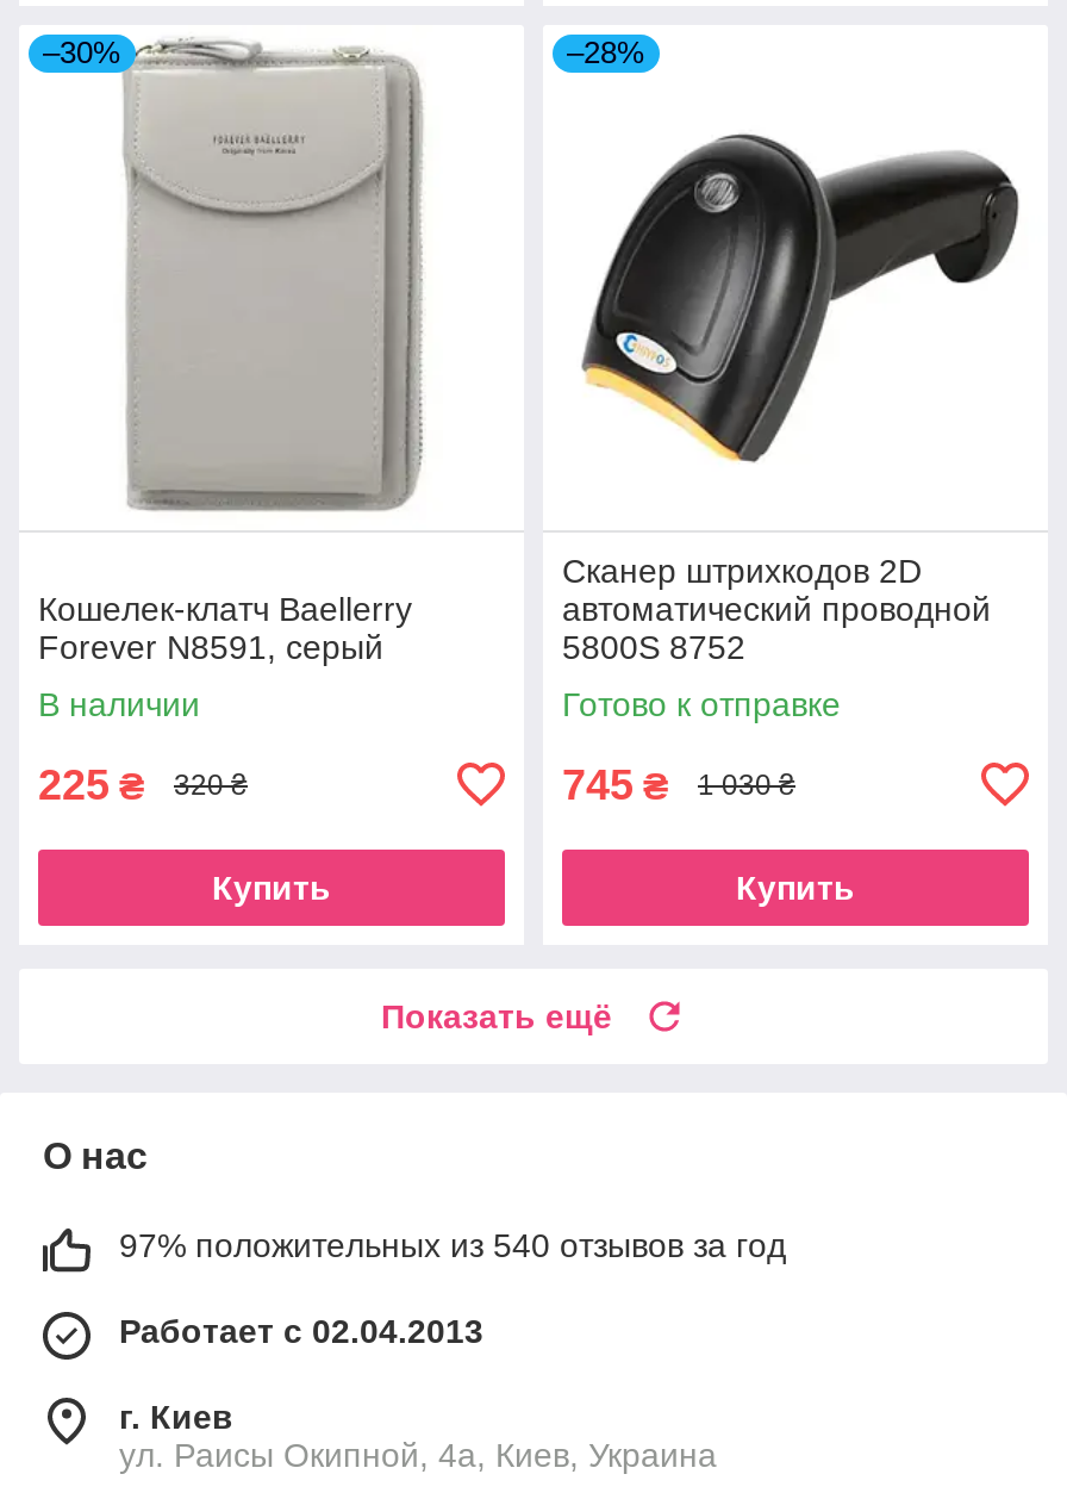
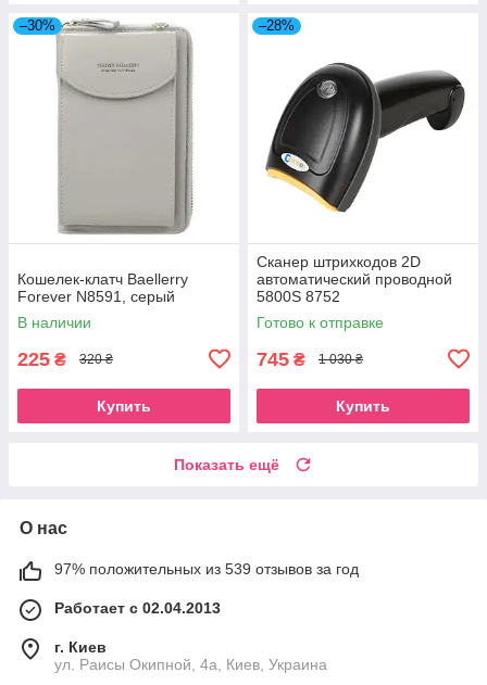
- 97% положительных из 540 отзывов за год
+ 97% положительных из 539 отзывов за год
